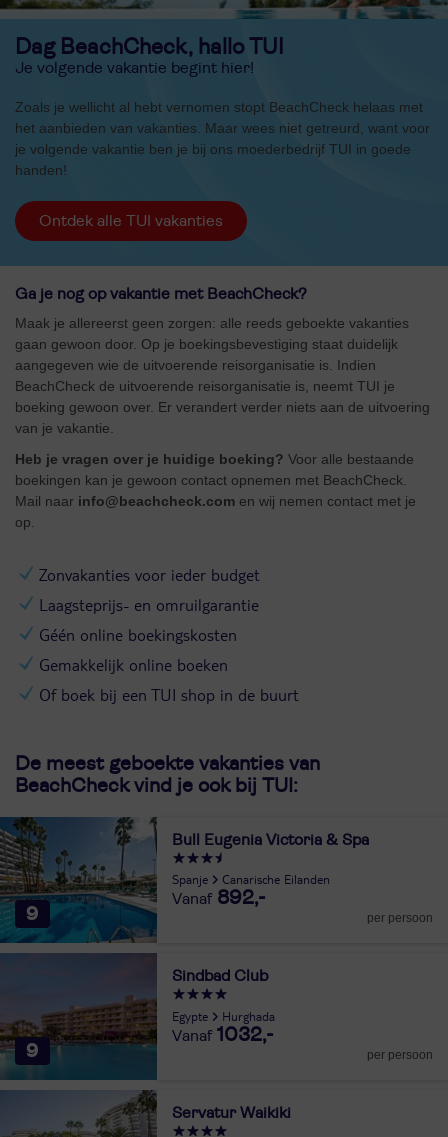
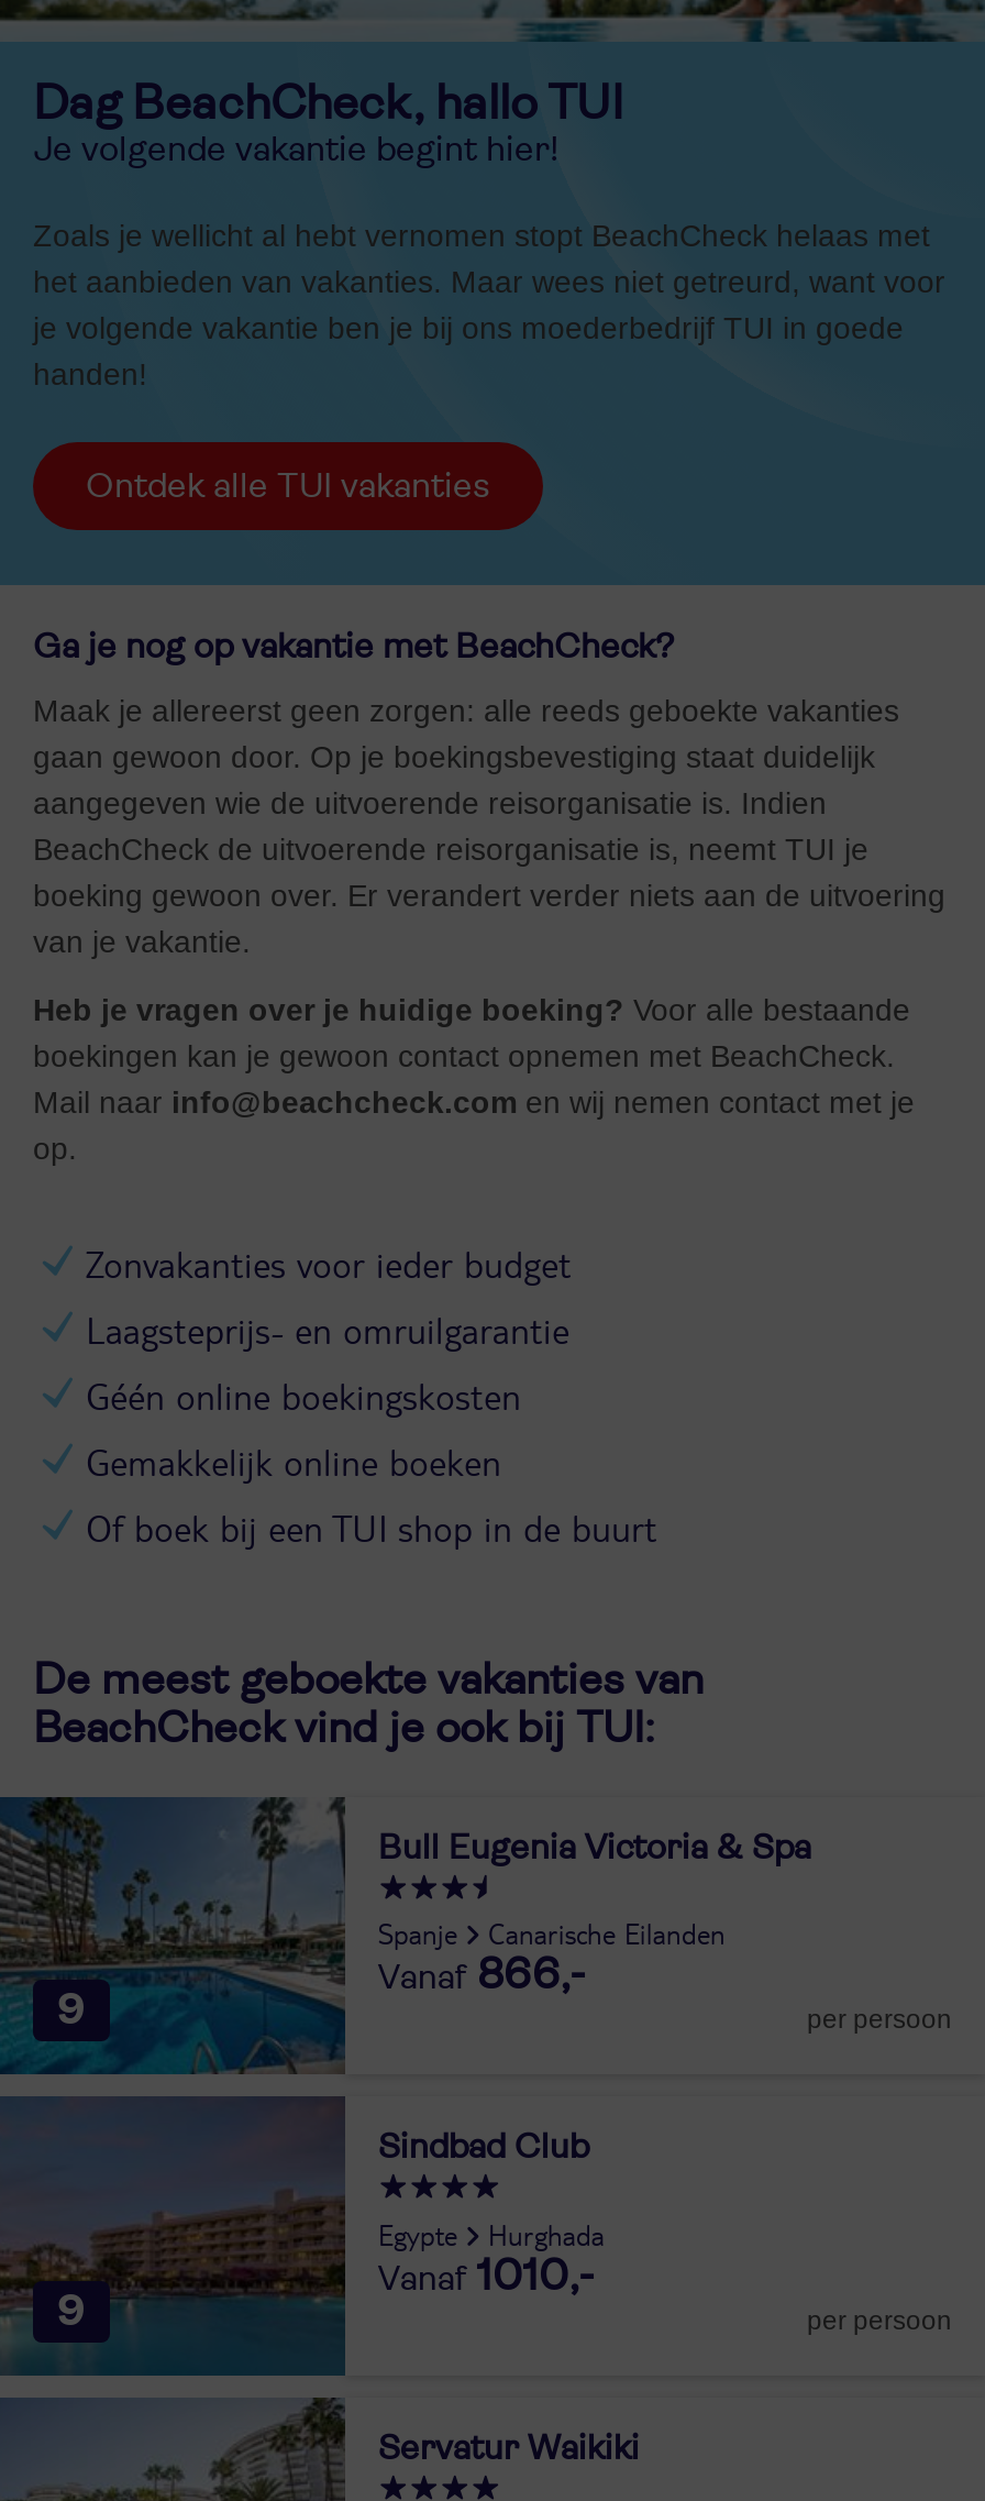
- 892,-
+ 866,-

- 1032,-
+ 1010,-
